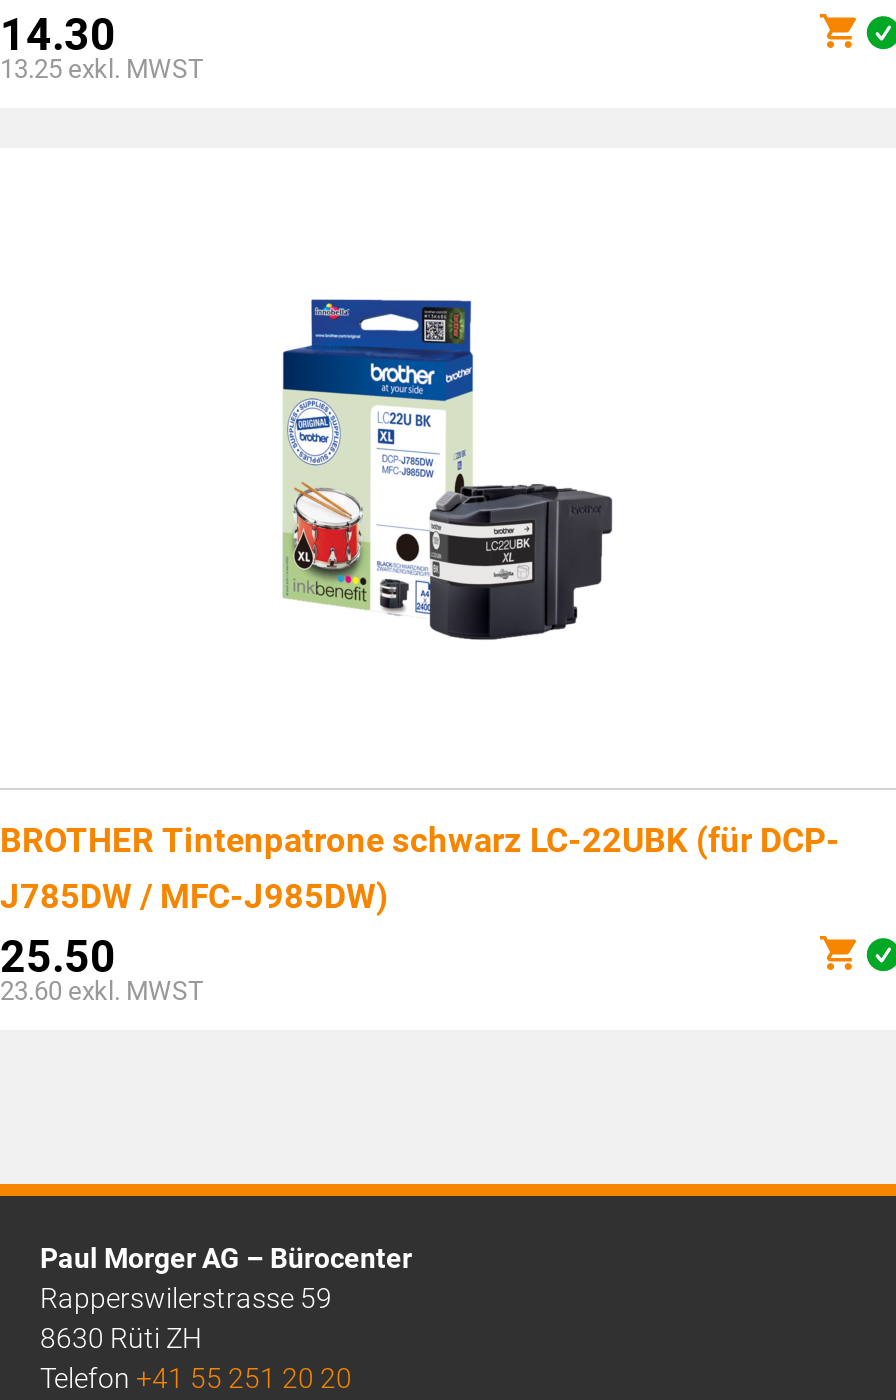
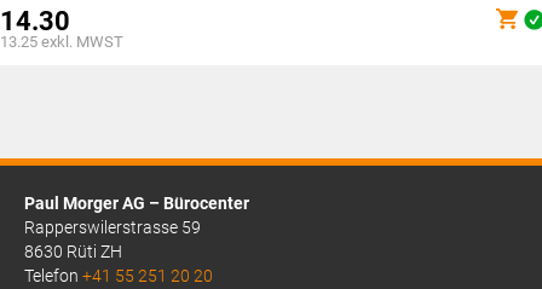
- [image]

- BROTHER Tintenpatrone schwarz LC-22UBK (für DCP-
- J785DW / MFC-J985DW)
- 25.50
- 23.60 exkl. MWST
